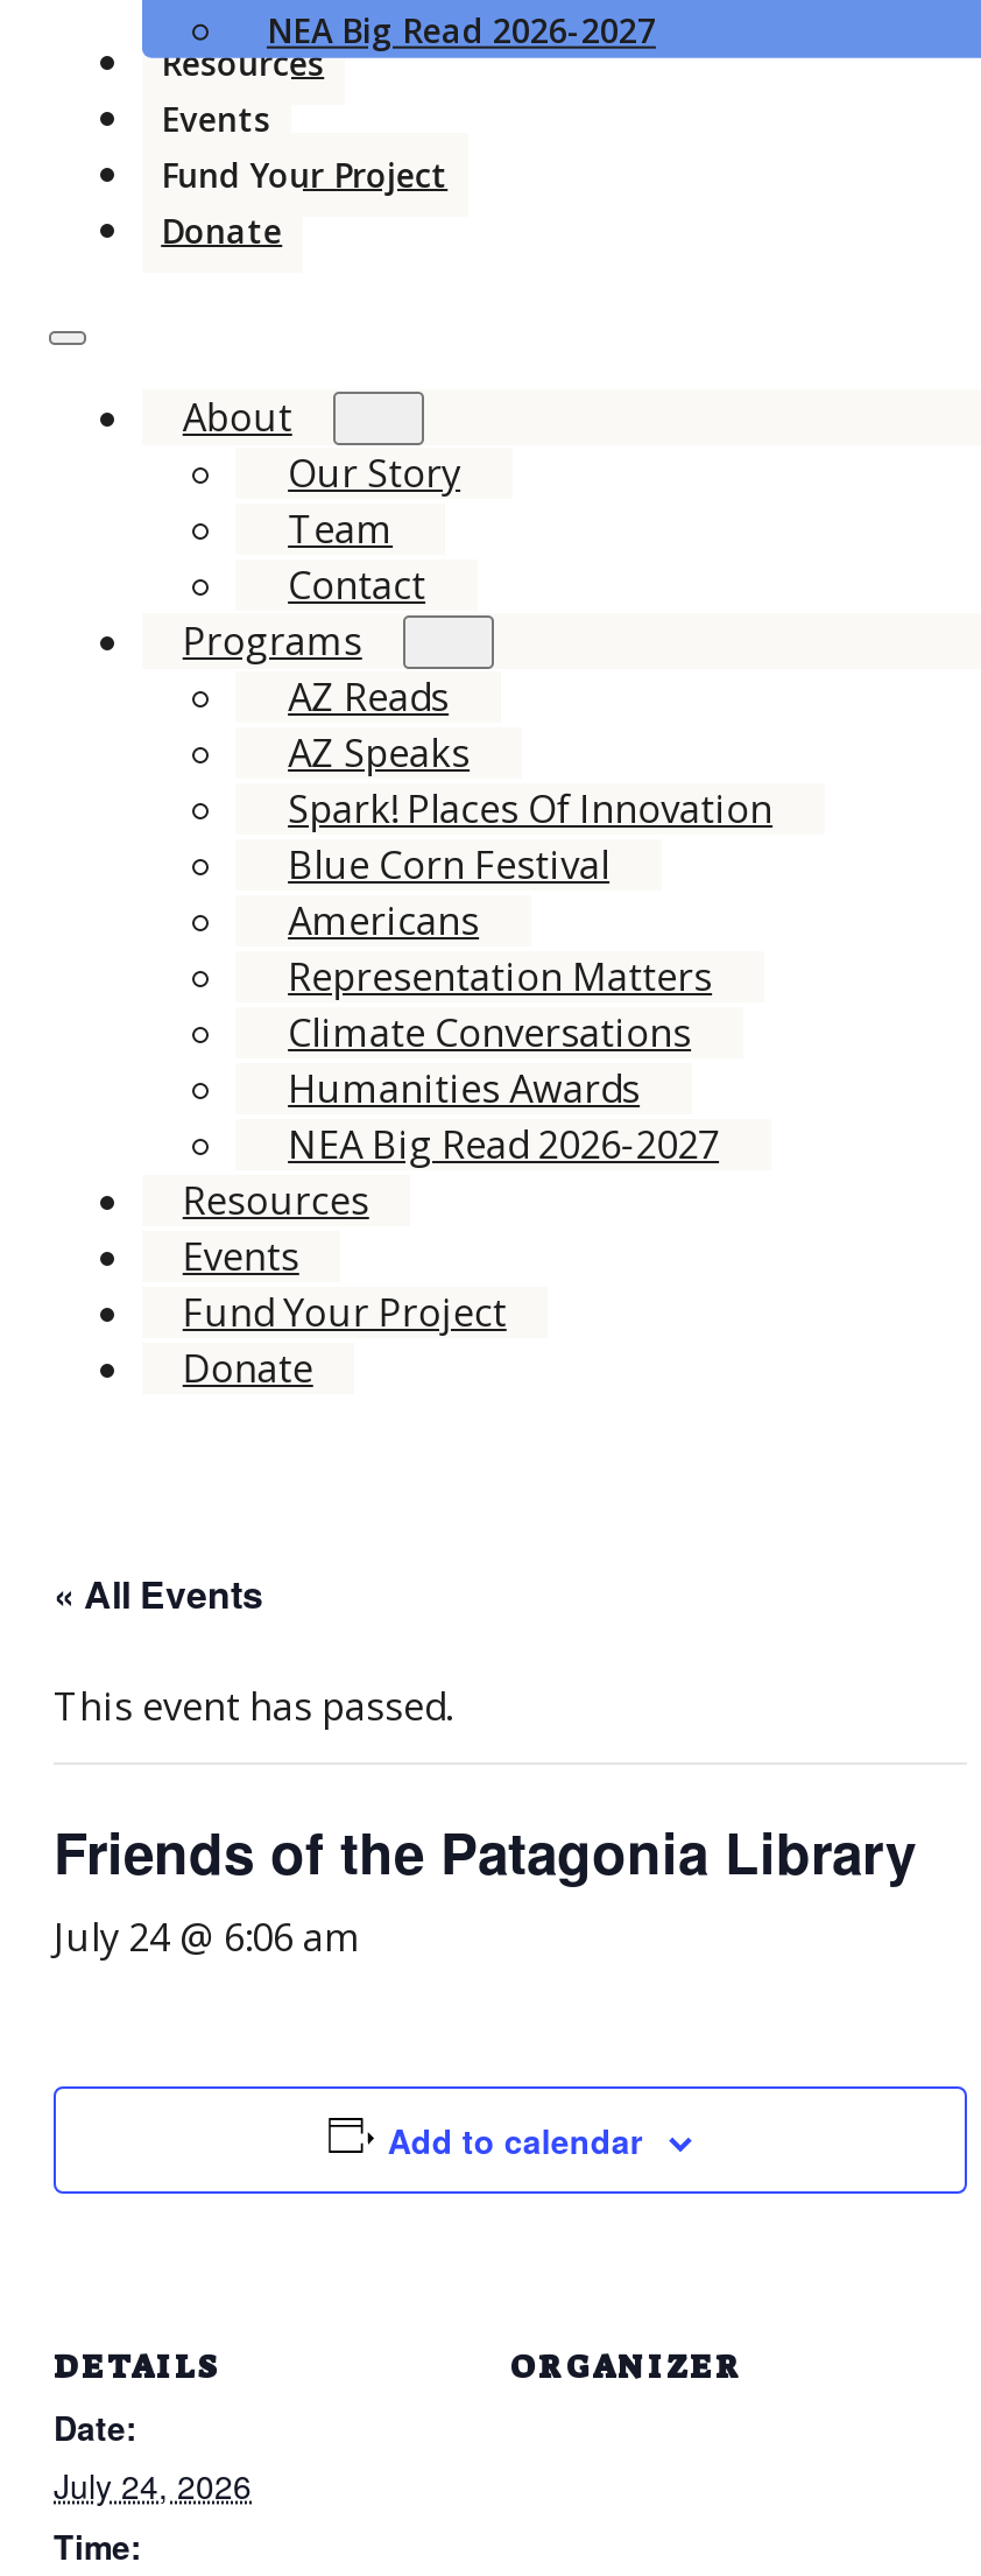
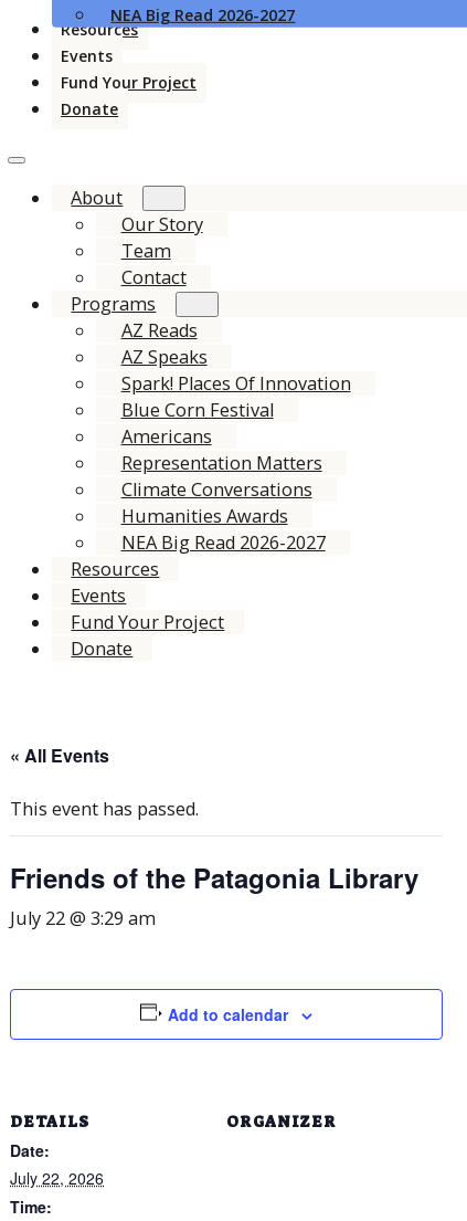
- July 24 @ 6:06 am
+ July 22 @ 3:29 am

- July 24, 2026
+ July 22, 2026
